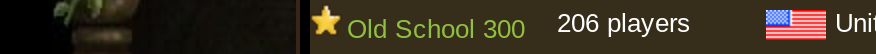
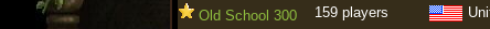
- Old School 300 206 players
+ Old School 300 159 players
